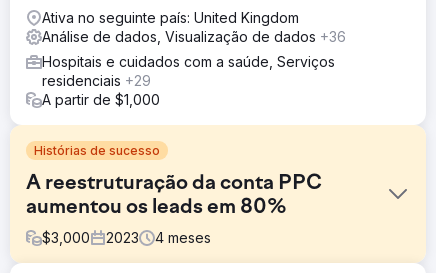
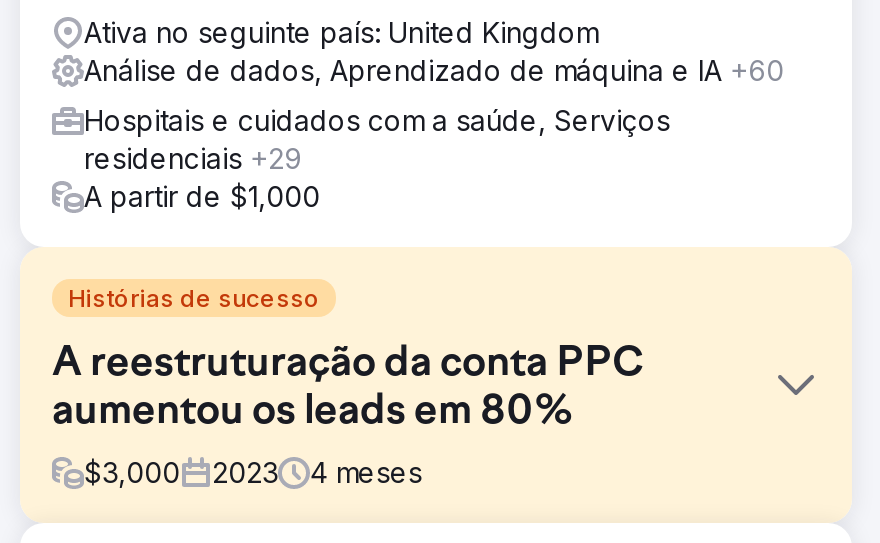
- Análise de dados, Visualização de dados +36
+ Análise de dados, Aprendizado de máquina e IA +60
